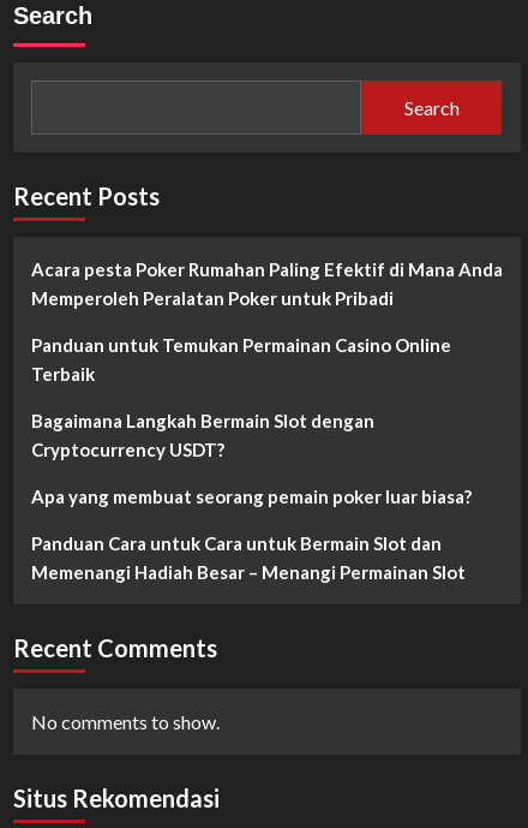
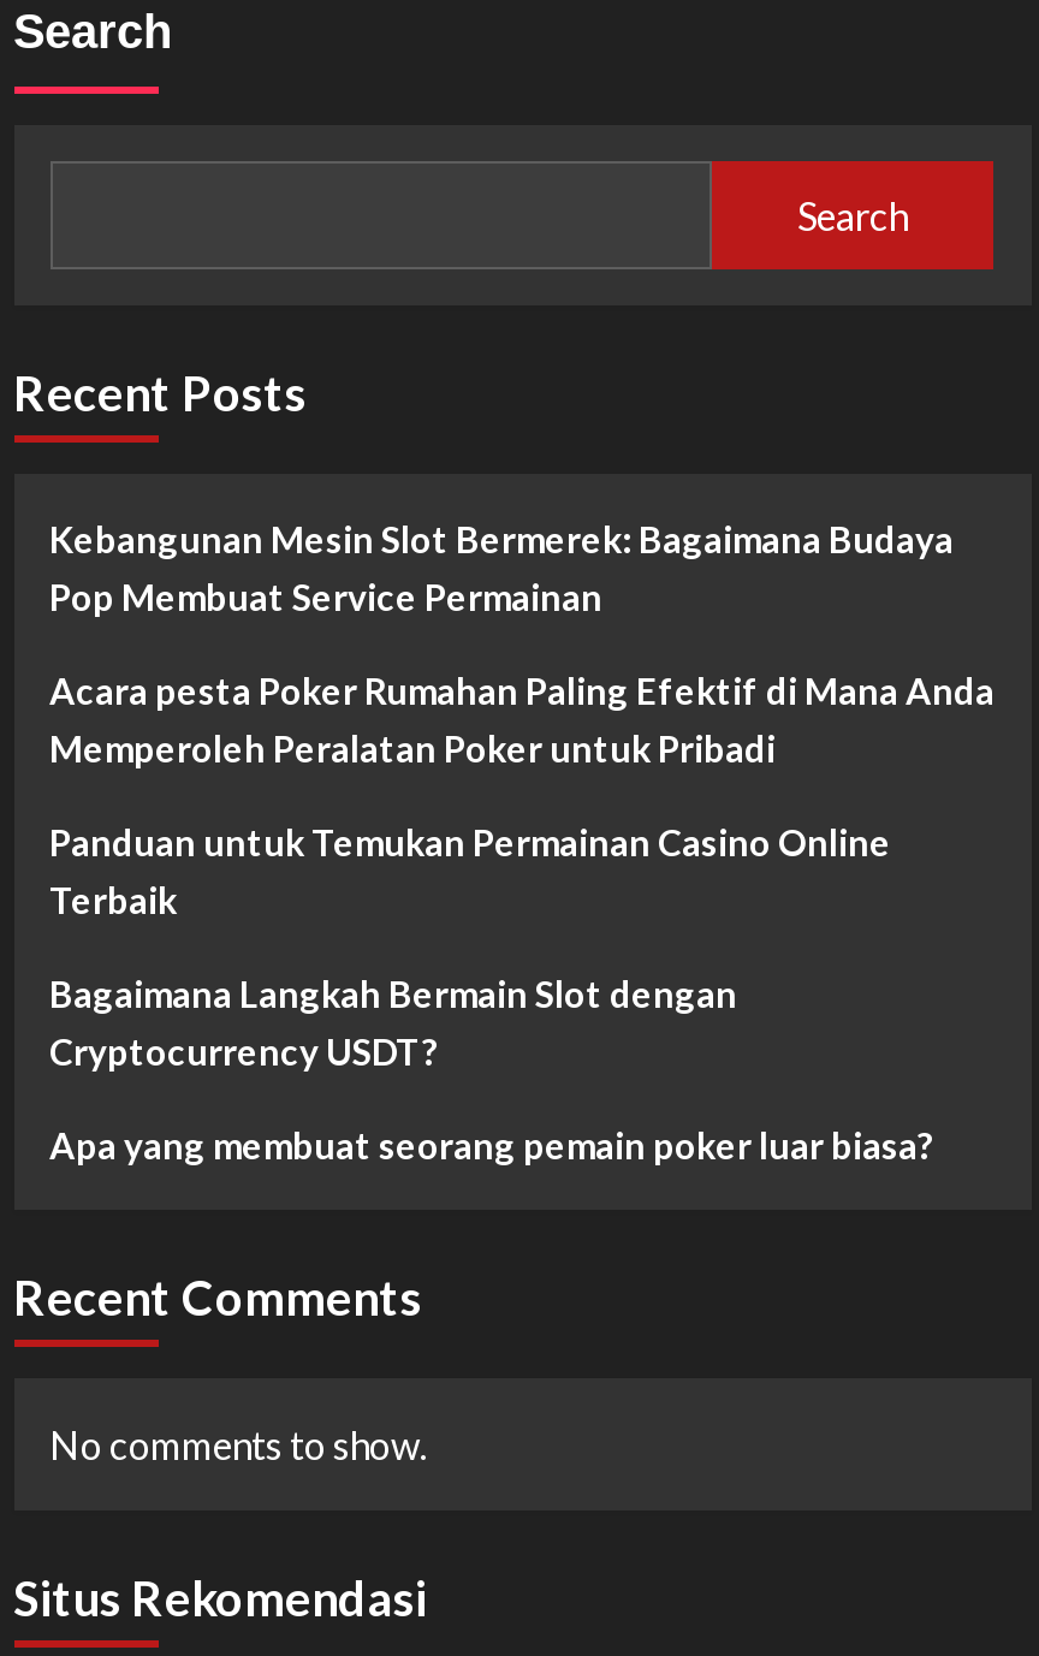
+ Kebangunan Mesin Slot Bermerek: Bagaimana Budaya
+ Pop Membuat Service Permainan

moved down: Acara pesta Poker Rumahan Paling Efektif di Mana Anda | Memperoleh Peralatan Poker untuk Pribadi | Panduan untuk Temukan Permainan Casino Online | Terbaik | Bagaimana Langkah Bermain Slot dengan | Cryptocurrency USDT? | Apa yang membuat seorang pemain poker luar biasa?

- Panduan Cara untuk Cara untuk Bermain Slot dan
- Memenangi Hadiah Besar – Menangi Permainan Slot
